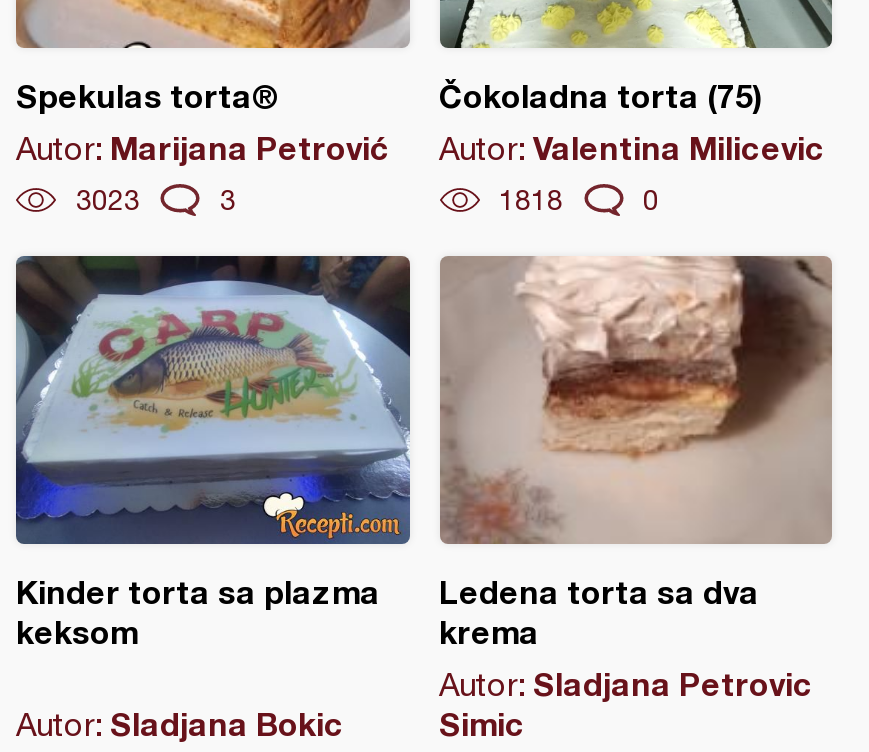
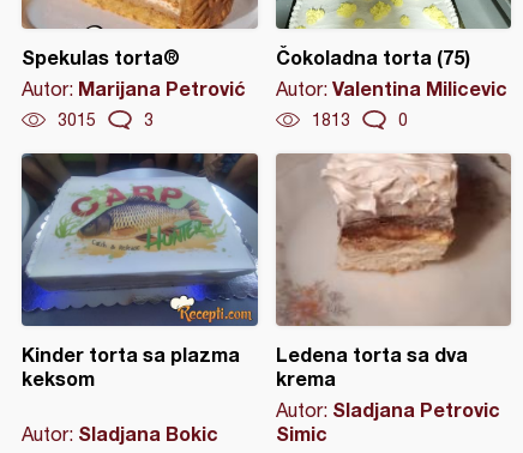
- 3023
+ 3015

- 1818
+ 1813
